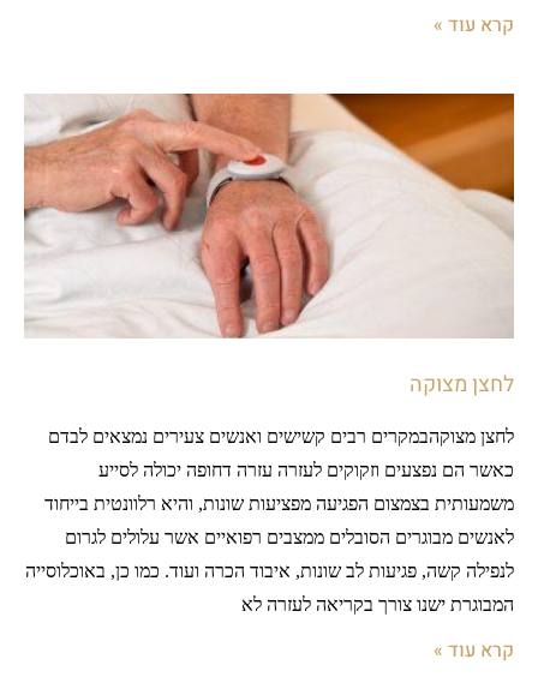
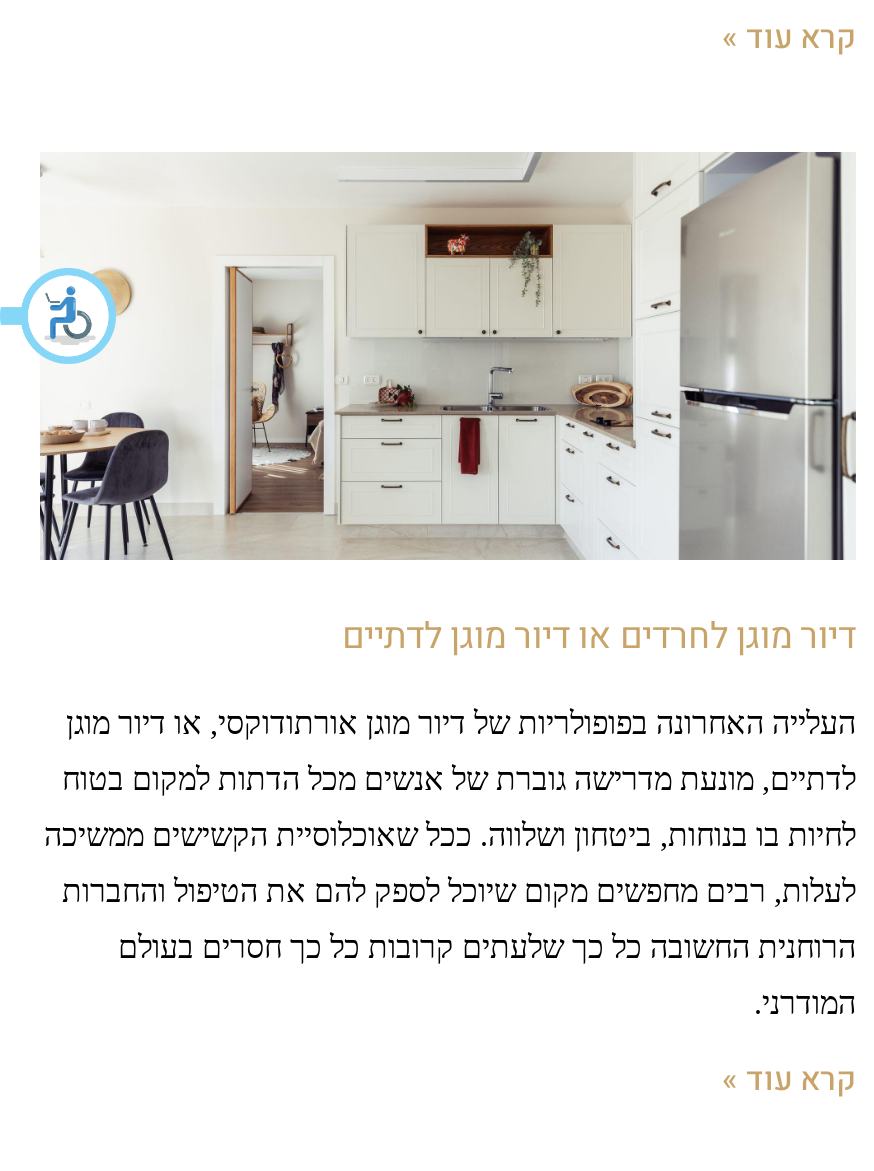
- [image]
- לחצן מצוקה
+ [image]
+ דיור מוגן לחרדים או דיור מוגן לדתיים

- לחצן מצוקהבמקרים רבים קשישים ואנשים צעירים נמצאים לבדם
+ העלייה האחרונה בפופולריות של דיור מוגן אורתודוקסי, או דיור מוגן

- כאשר הם נפצעים וזקוקים לעזרה עזרה דחופה יכולה לסייע
+ לדתיים, מונעת מדרישה גוברת של אנשים מכל הדתות למקום בטוח

- משמעותית בצמצום הפגיעה מפציעות שונות, והיא רלוונטית בייחוד
+ לחיות בו בנוחות, ביטחון ושלווה. ככל שאוכלוסיית הקשישים ממשיכה

- לאנשים מבוגרים הסובלים ממצבים רפואיים אשר עלולים לגרום
+ לעלות, רבים מחפשים מקום שיוכל לספק להם את הטיפול והחברות

- לנפילה קשה, פגיעות לב שונות, איבוד הכרה ועוד. כמו כן, באוכלוסייה
+ הרוחנית החשובה כל כך שלעתים קרובות כל כך חסרים בעולם

- המבוגרת ישנו צורך בקריאה לעזרה לא
+ המודרני.
